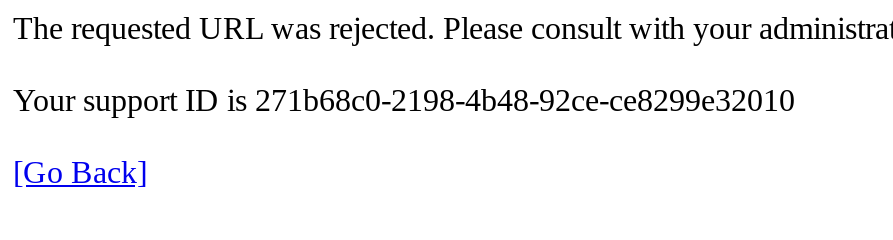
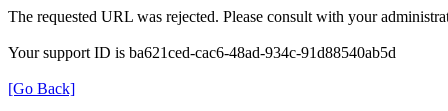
- Your support ID is 271b68c0-2198-4b48-92ce-ce8299e32010
+ Your support ID is ba621ced-cac6-48ad-934c-91d88540ab5d
